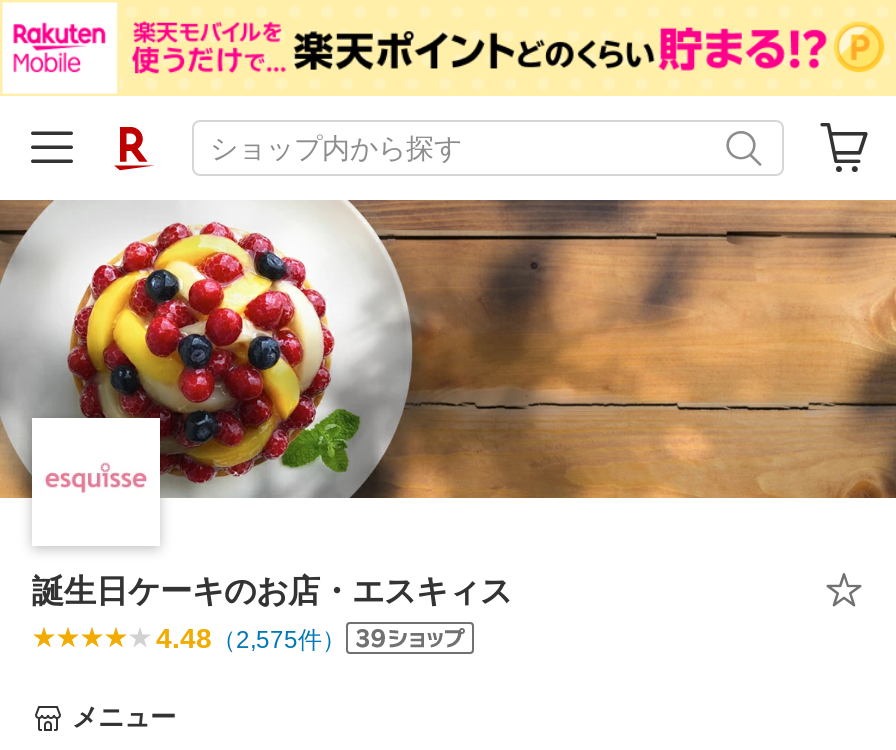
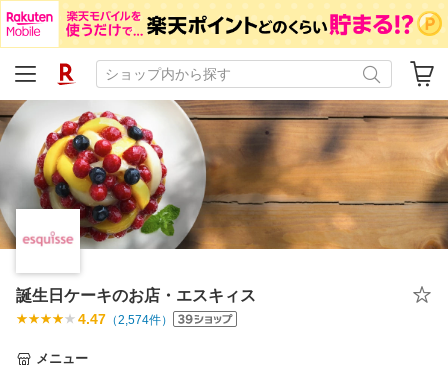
- 4.48（2,575件）
+ 4.47（2,574件）
